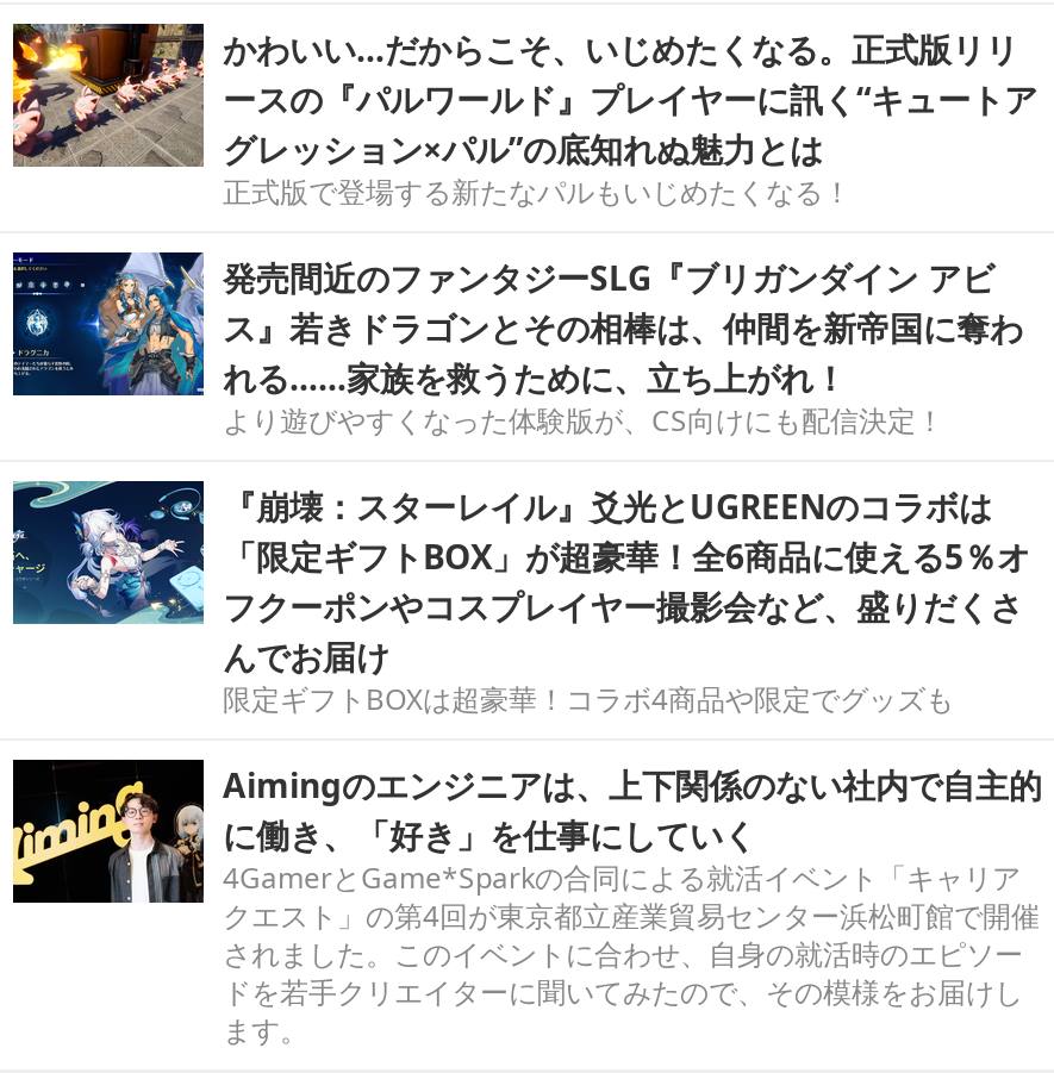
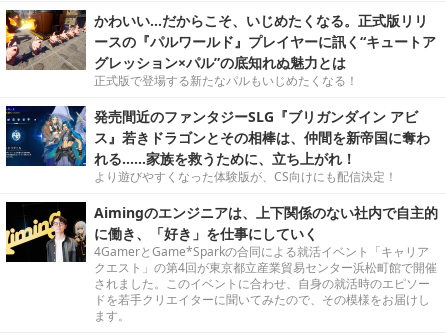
- [image]
- 『崩壊：スターレイル』爻光とUGREENのコラボは
- 「限定ギフトBOX」が超豪華！全6商品に使える5％オ
- フクーポンやコスプレイヤー撮影会など、盛りだくさ
- んでお届け
- 限定ギフトBOXは超豪華！コラボ4商品や限定でグッズも
